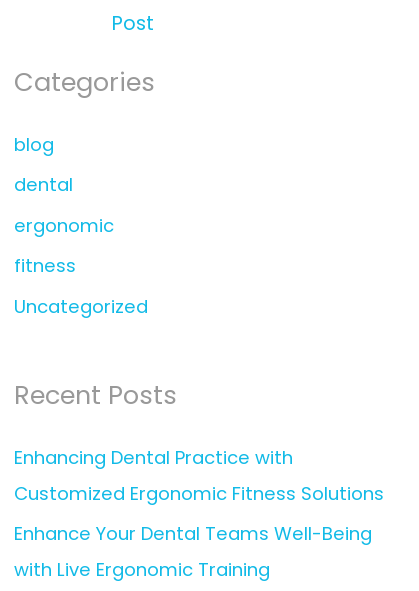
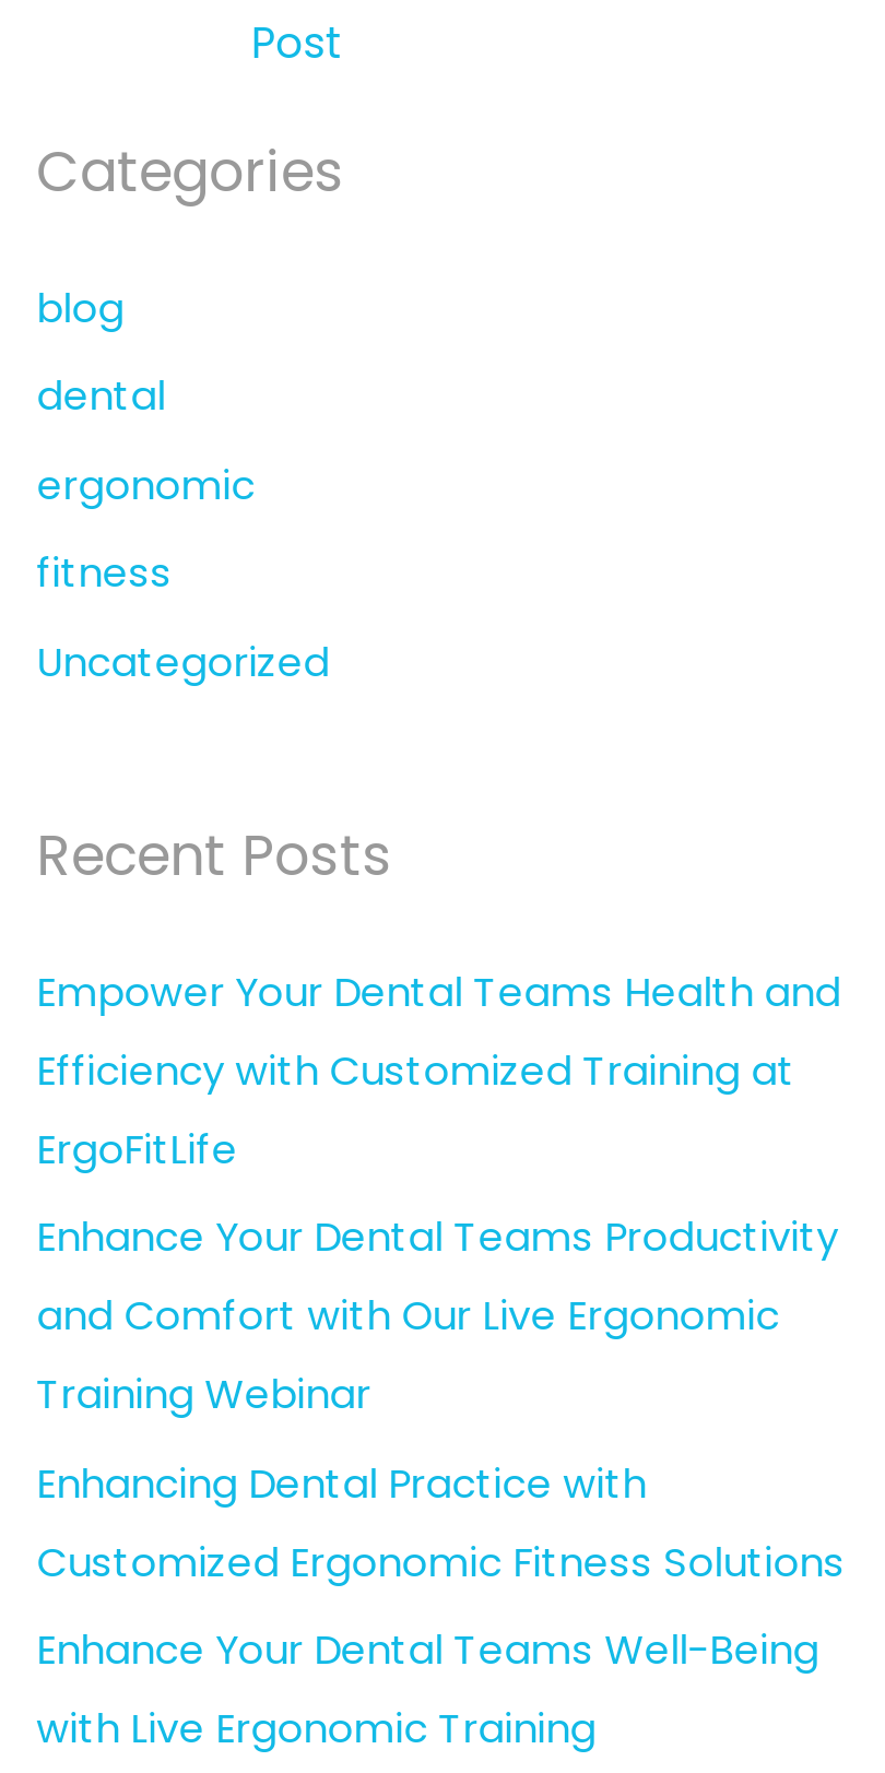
+ Empower Your Dental Teams Health and
+ Efficiency with Customized Training at
+ ErgoFitLife
+ Enhance Your Dental Teams Productivity
+ and Comfort with Our Live Ergonomic
+ Training Webinar
